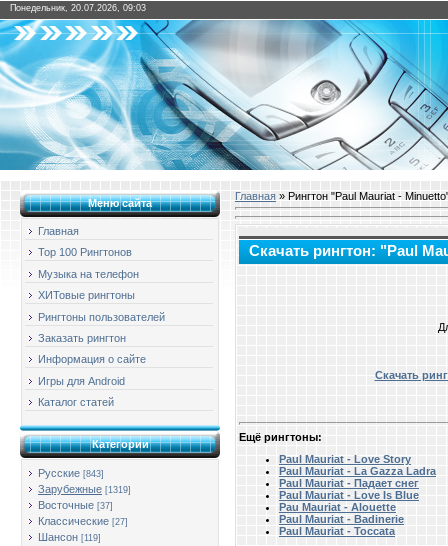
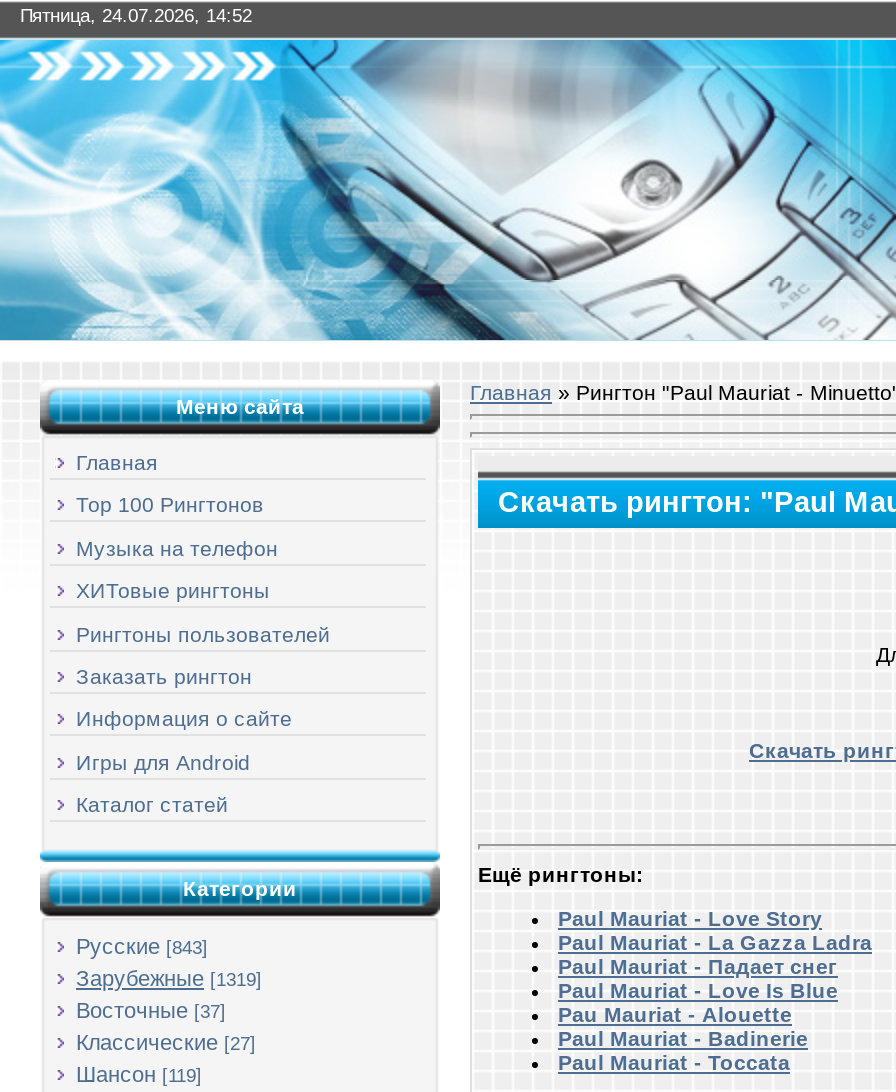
- Понедельник, 20.07.2026, 09:03
+ Пятница, 24.07.2026, 14:52
